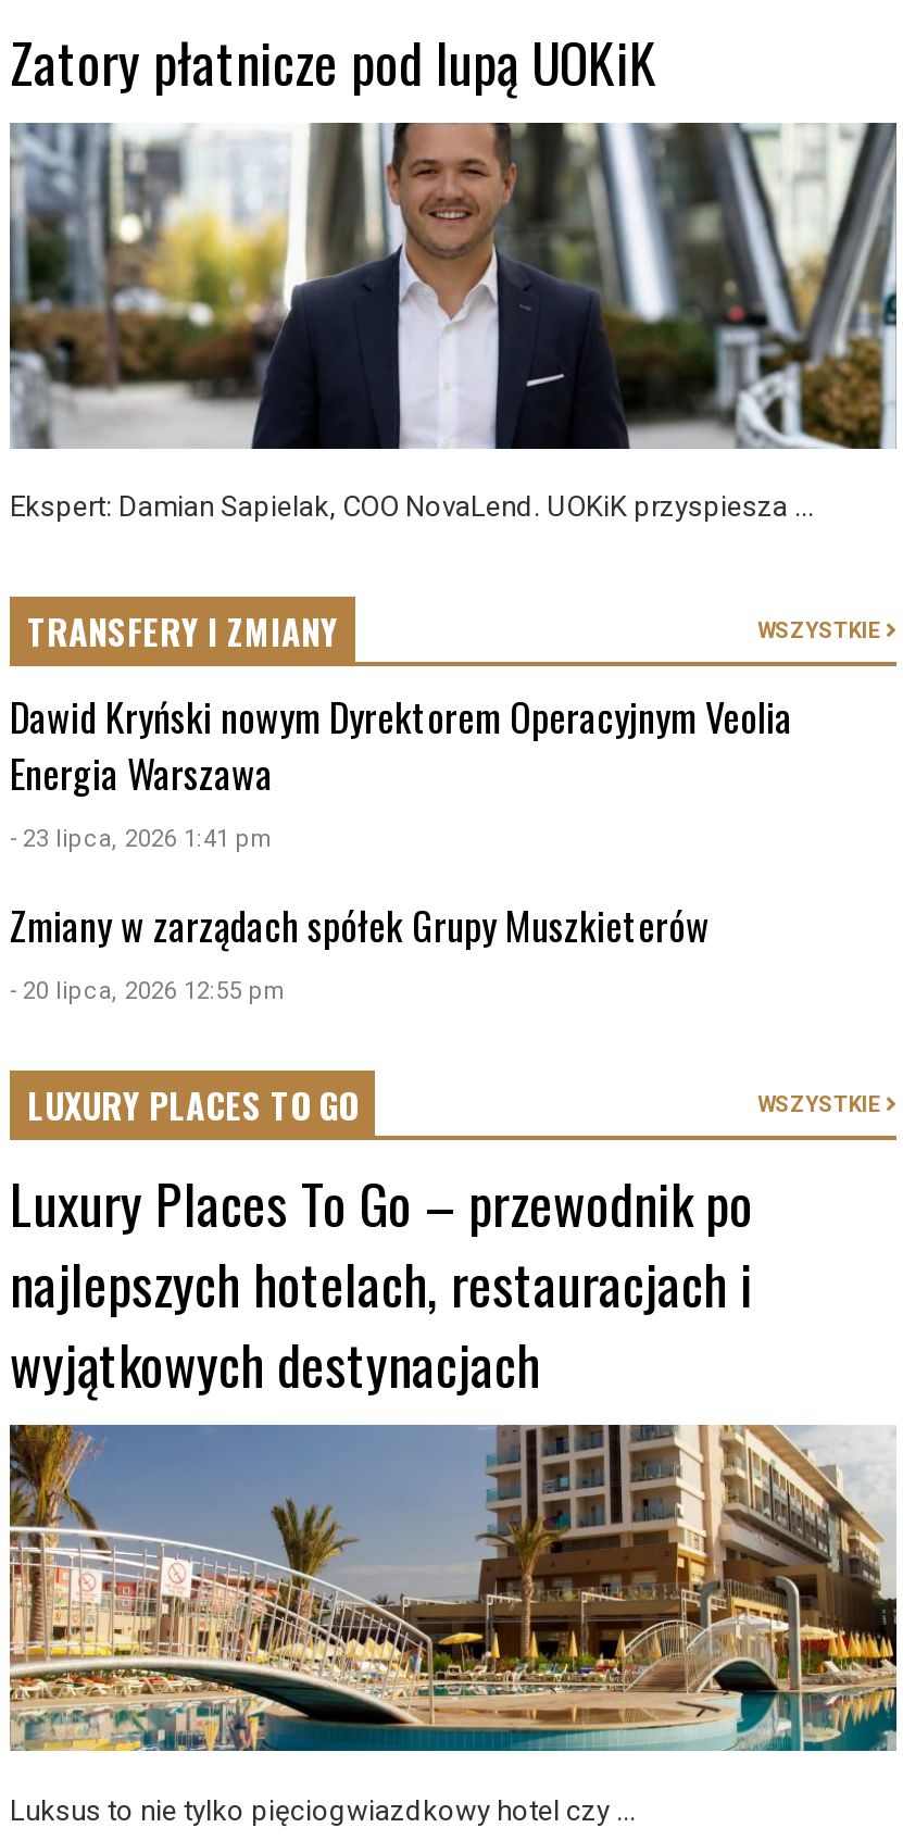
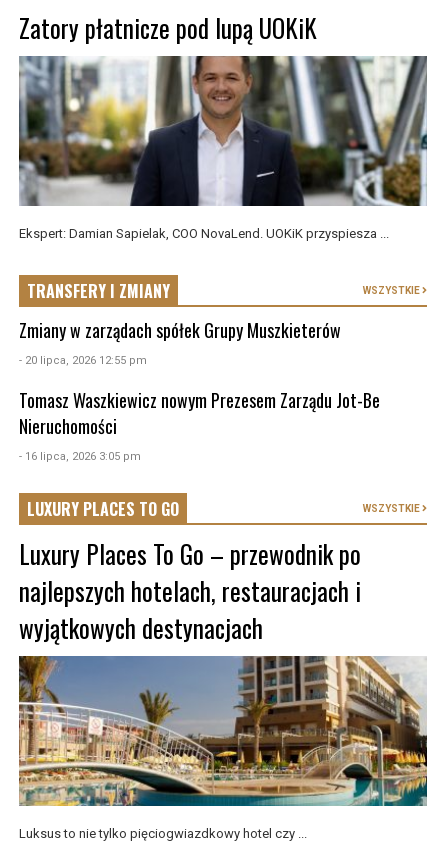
- Dawid Kryński nowym Dyrektorem Operacyjnym Veolia
- Energia Warszawa
- - 23 lipca, 2026 1:41 pm

moved up: Zmiany w zarządach spółek Grupy Muszkieterów | - 20 lipca, 2026 12:55 pm

+ Tomasz Waszkiewicz nowym Prezesem Zarządu Jot-Be
+ Nieruchomości
+ - 16 lipca, 2026 3:05 pm
